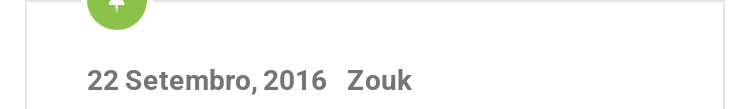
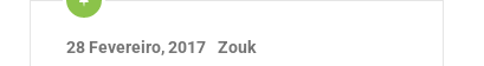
- 22 Setembro, 2016 Zouk
+ 28 Fevereiro, 2017 Zouk
